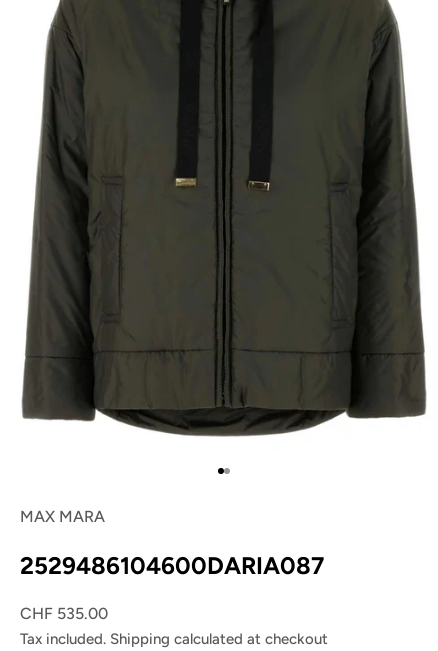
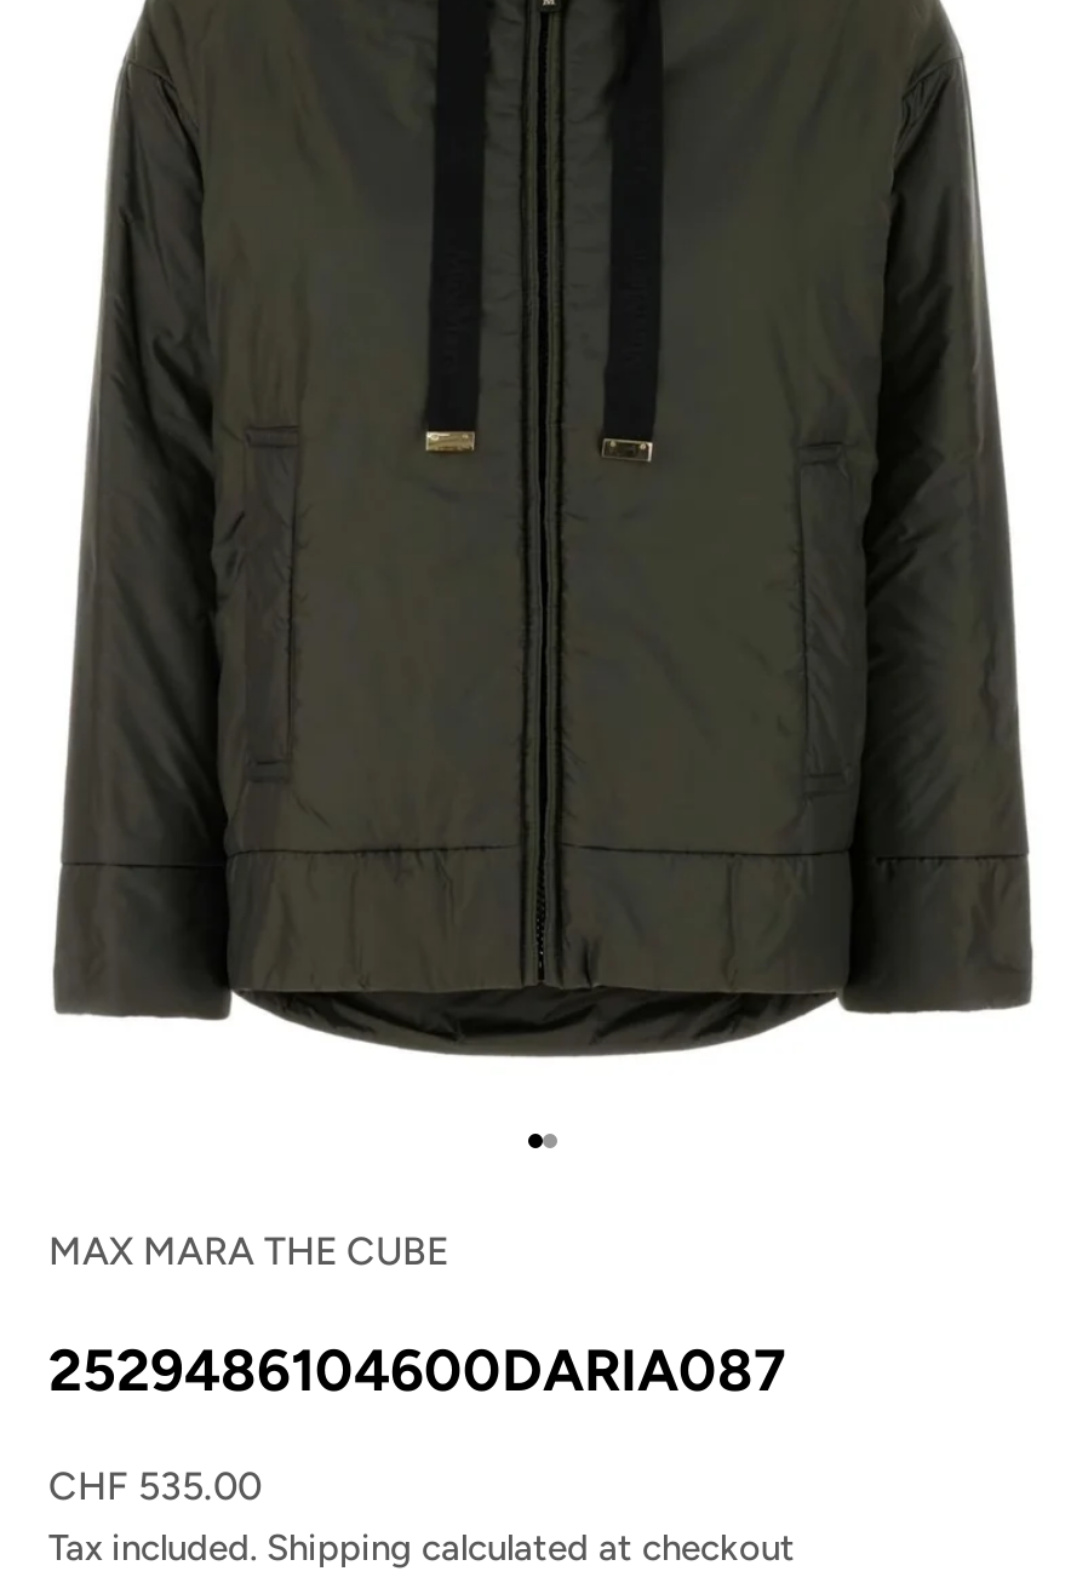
- MAX MARA
+ MAX MARA THE CUBE
